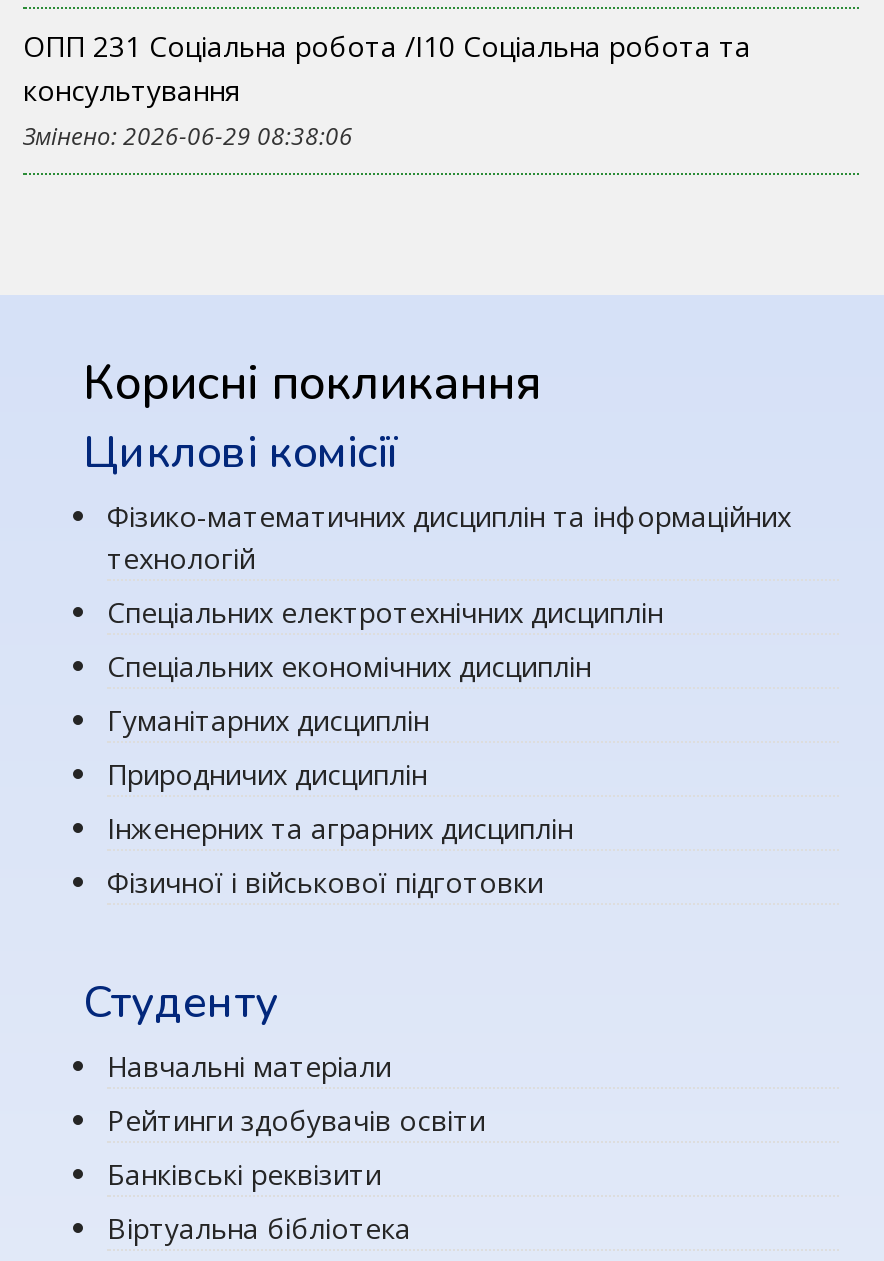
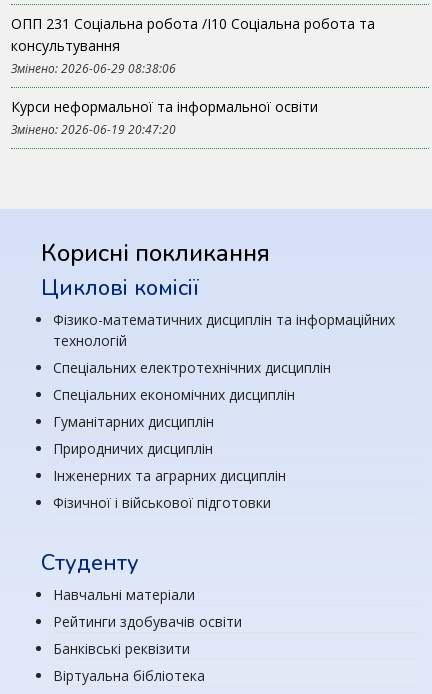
+ Курси неформальної та інформальної освіти
+ Змінено: 2026-06-19 20:47:20
